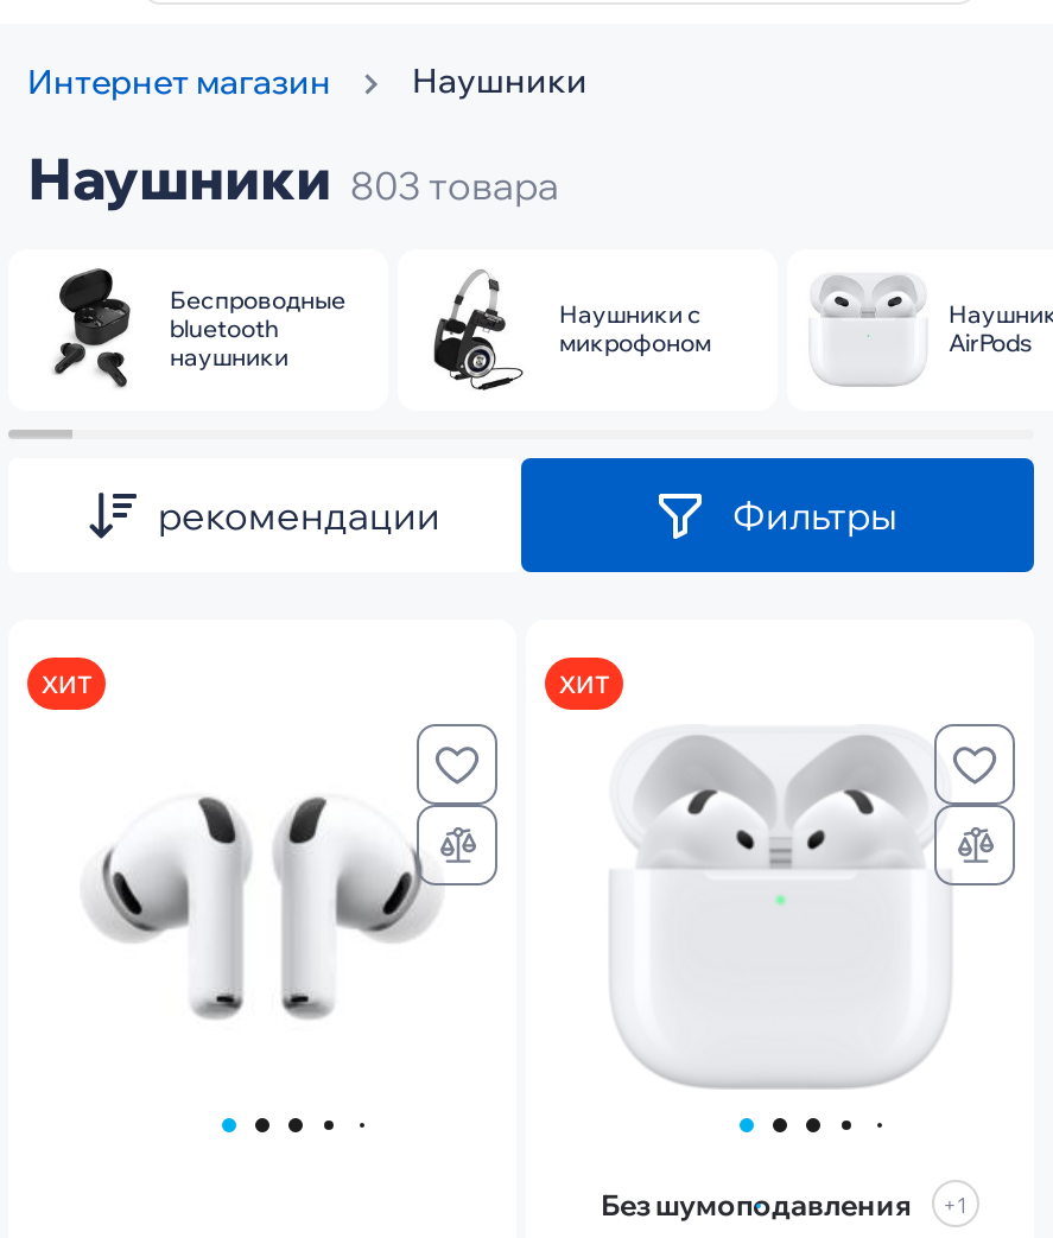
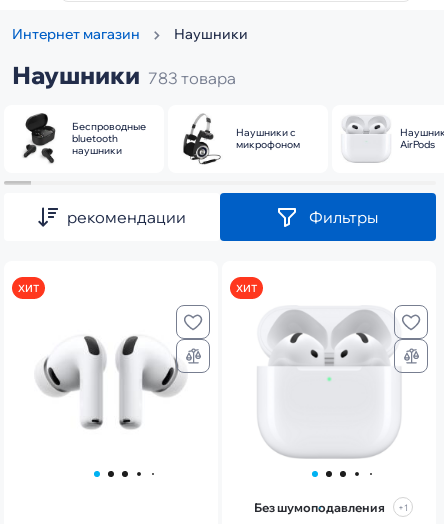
- Наушники 803 товара
+ Наушники 783 товара
